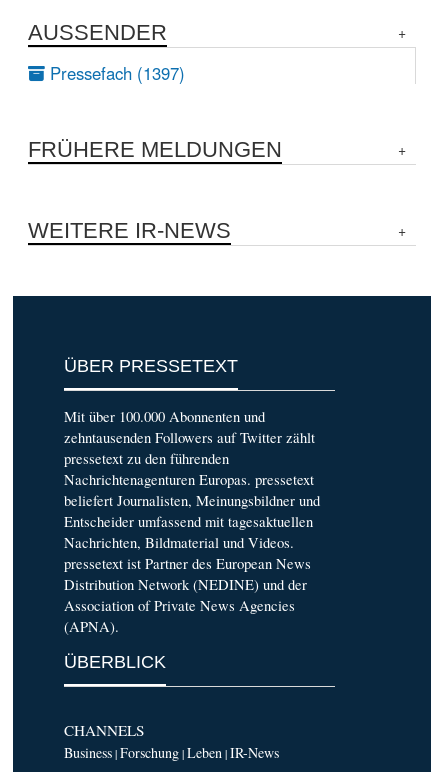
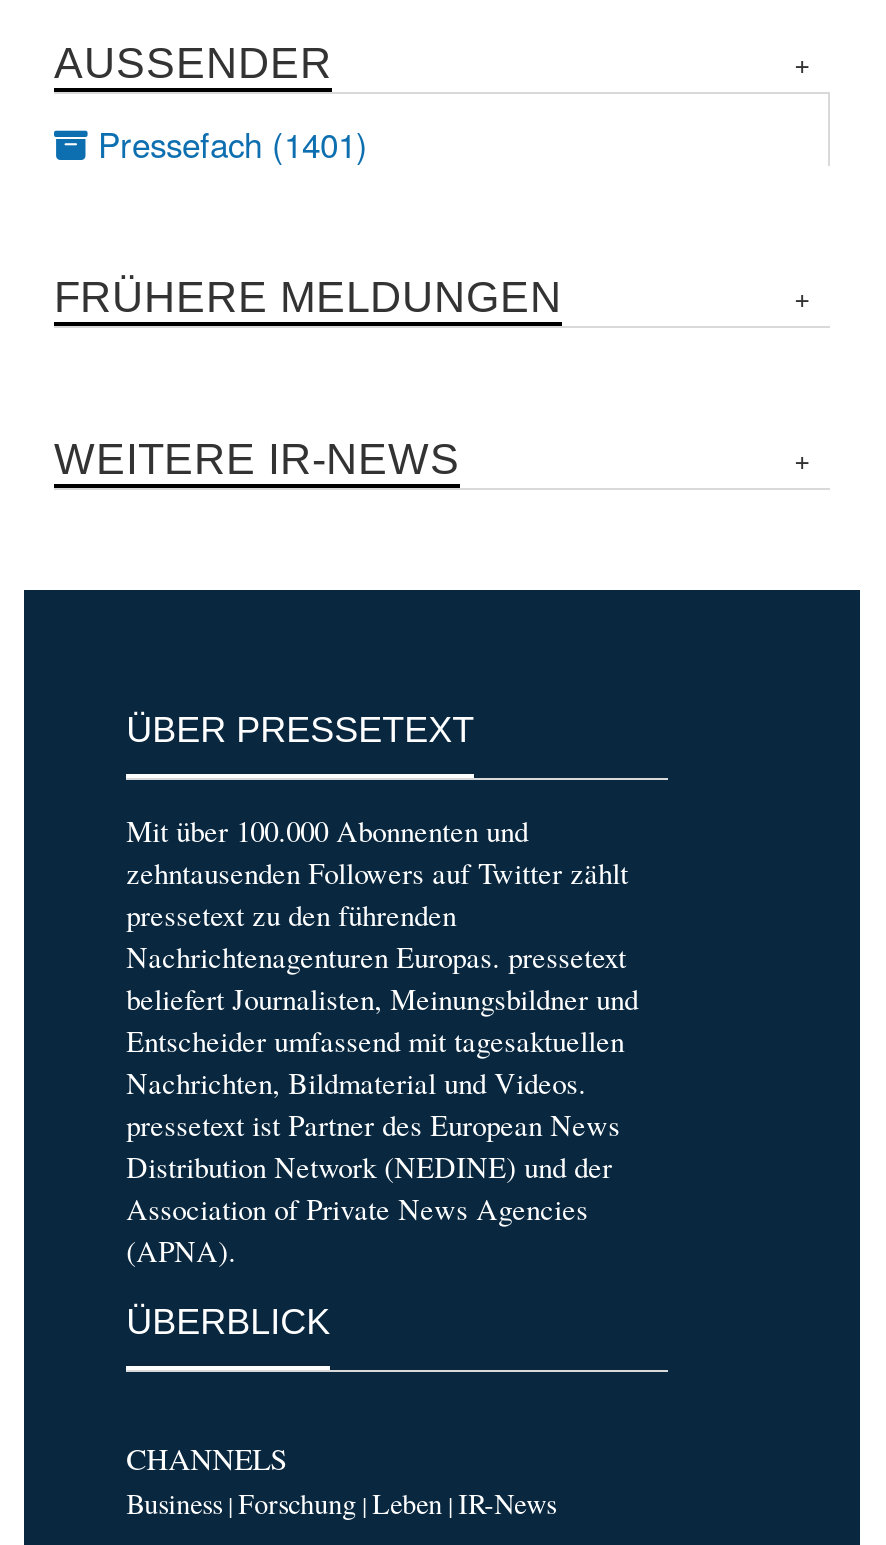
- Pressefach (1397)
+ Pressefach (1401)
